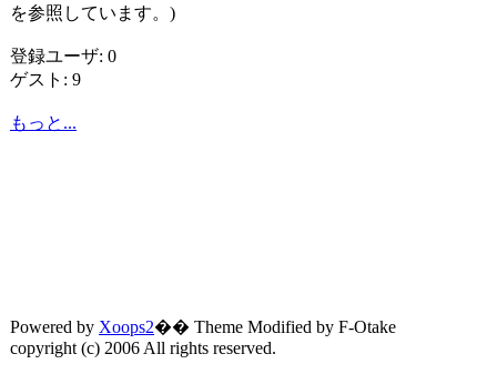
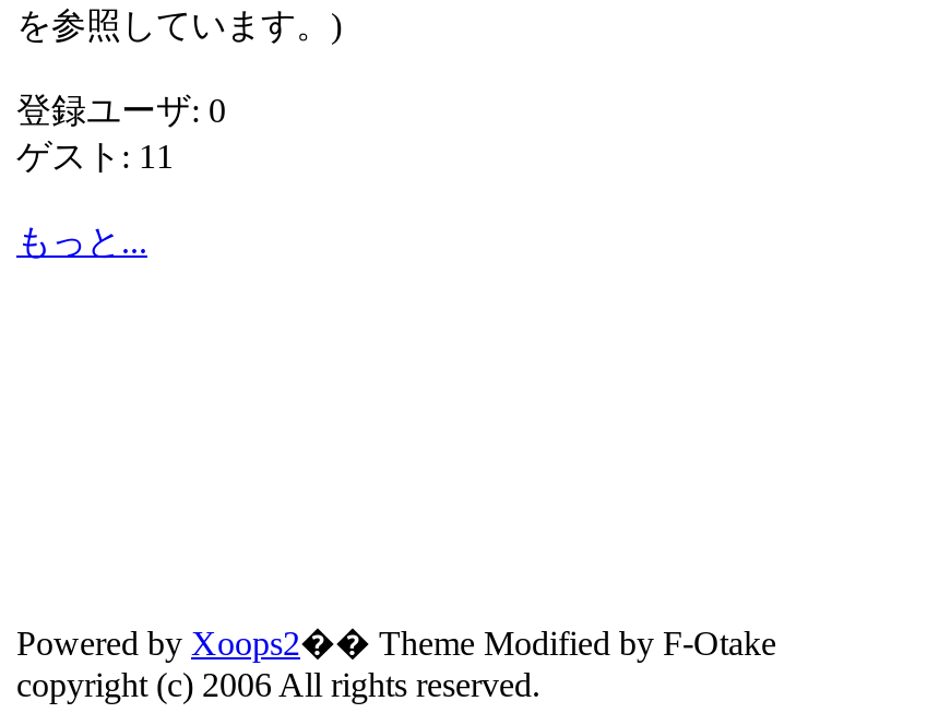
- ゲスト: 9
+ ゲスト: 11
